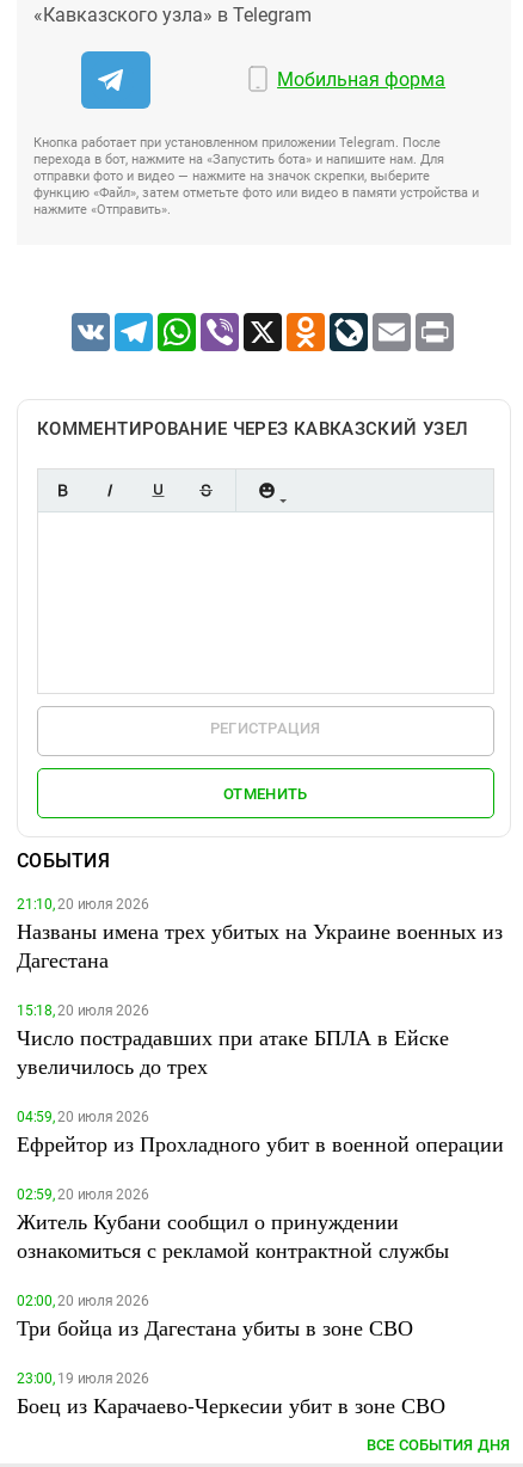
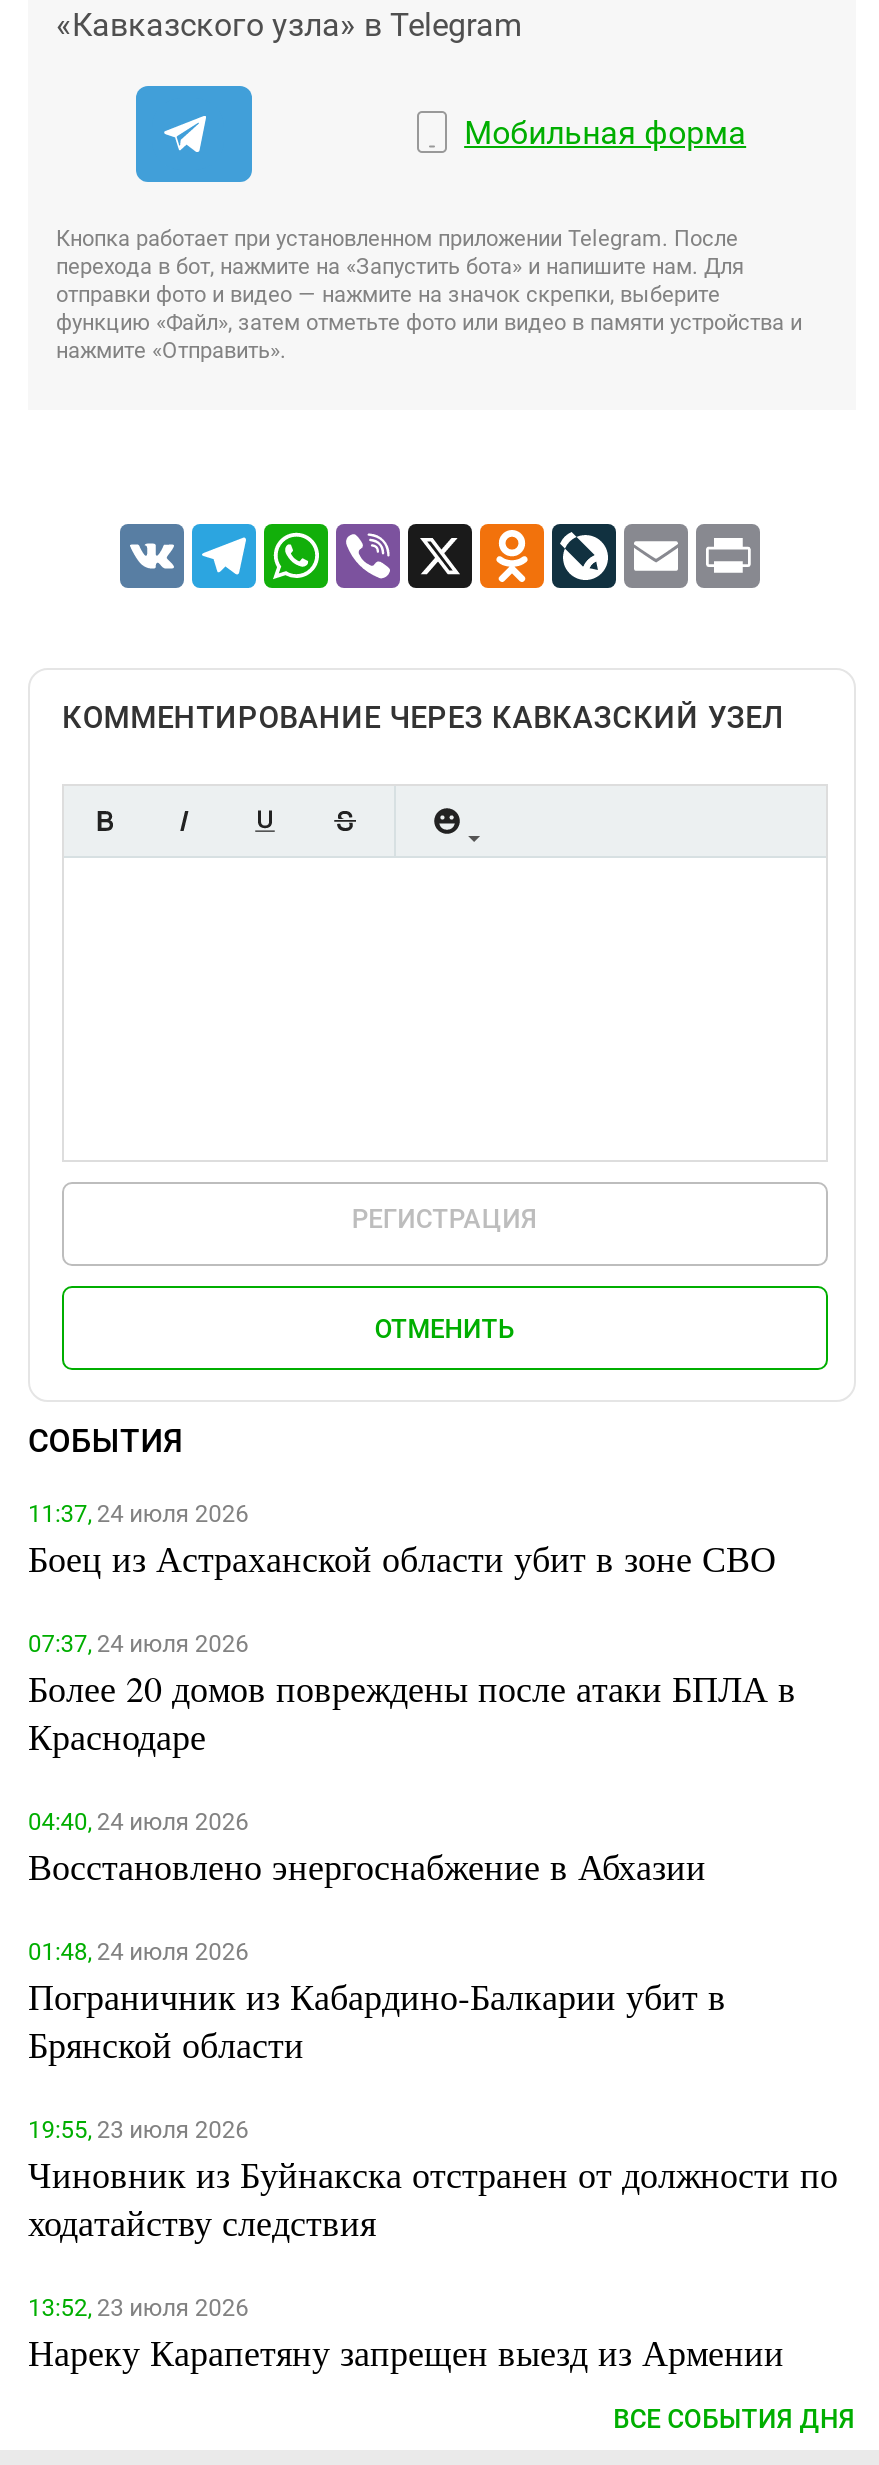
- 21:10, 20 июля 2026
- Названы имена трех убитых на Украине военных из
- Дагестана
+ 11:37, 24 июля 2026
+ Боец из Астраханской области убит в зоне СВО

- 15:18, 20 июля 2026
- Число пострадавших при атаке БПЛА в Ейске
- увеличилось до трех
+ 07:37, 24 июля 2026
+ Более 20 домов повреждены после атаки БПЛА в
+ Краснодаре

- 04:59, 20 июля 2026
- Ефрейтор из Прохладного убит в военной операции
+ 04:40, 24 июля 2026
+ Восстановлено энергоснабжение в Абхазии

- 02:59, 20 июля 2026
- Житель Кубани сообщил о принуждении
- ознакомиться с рекламой контрактной службы
+ 01:48, 24 июля 2026
+ Пограничник из Кабардино-Балкарии убит в
+ Брянской области

- 02:00, 20 июля 2026
- Три бойца из Дагестана убиты в зоне СВО
+ 19:55, 23 июля 2026
+ Чиновник из Буйнакска отстранен от должности по
+ ходатайству следствия

- 23:00, 19 июля 2026
- Боец из Карачаево-Черкесии убит в зоне СВО
+ 13:52, 23 июля 2026
+ Нареку Карапетяну запрещен выезд из Армении
